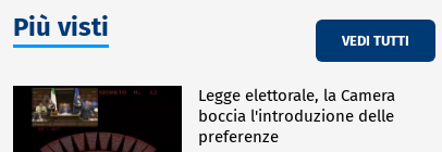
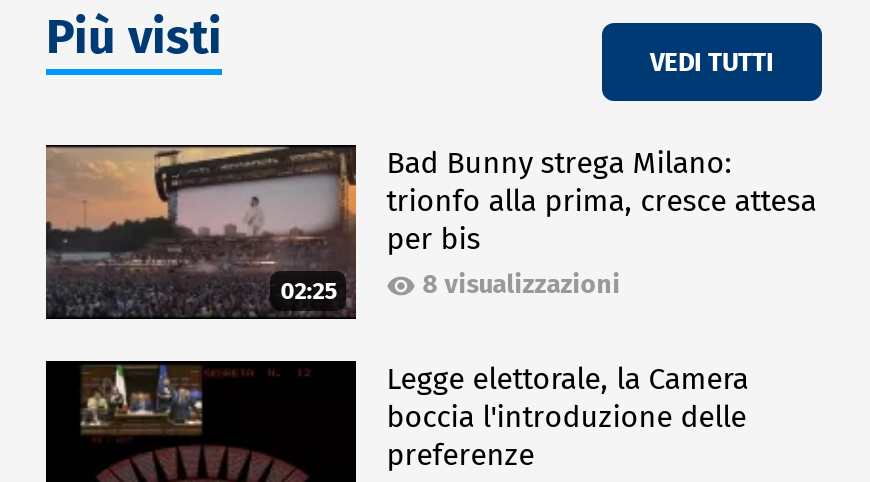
+ [image]
+ 02:25

+ Bad Bunny strega Milano:
+ trionfo alla prima, cresce attesa
+ per bis
+ 8 visualizzazioni
